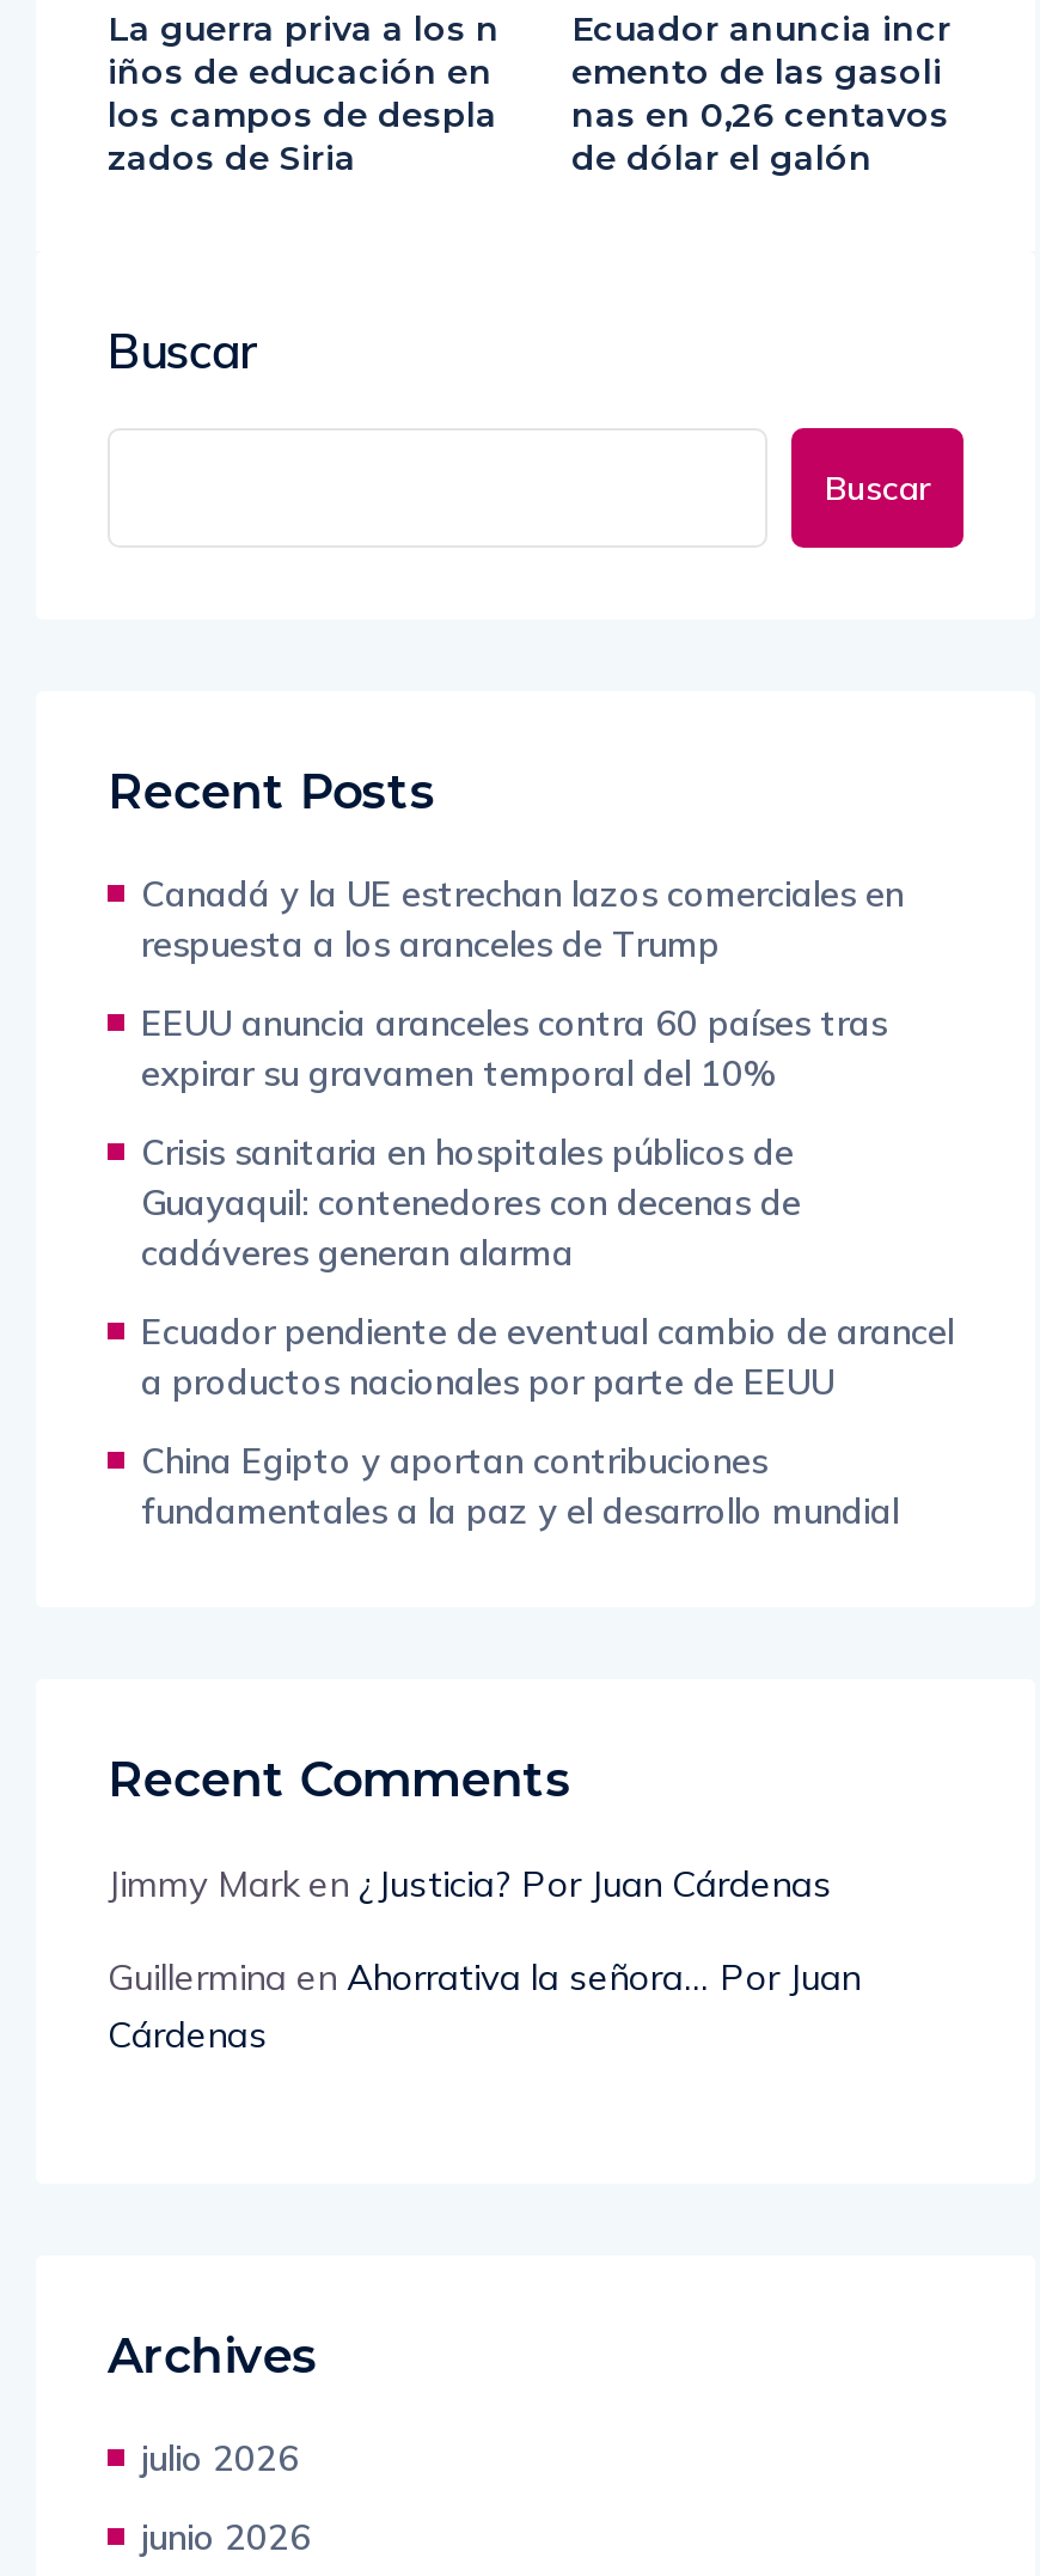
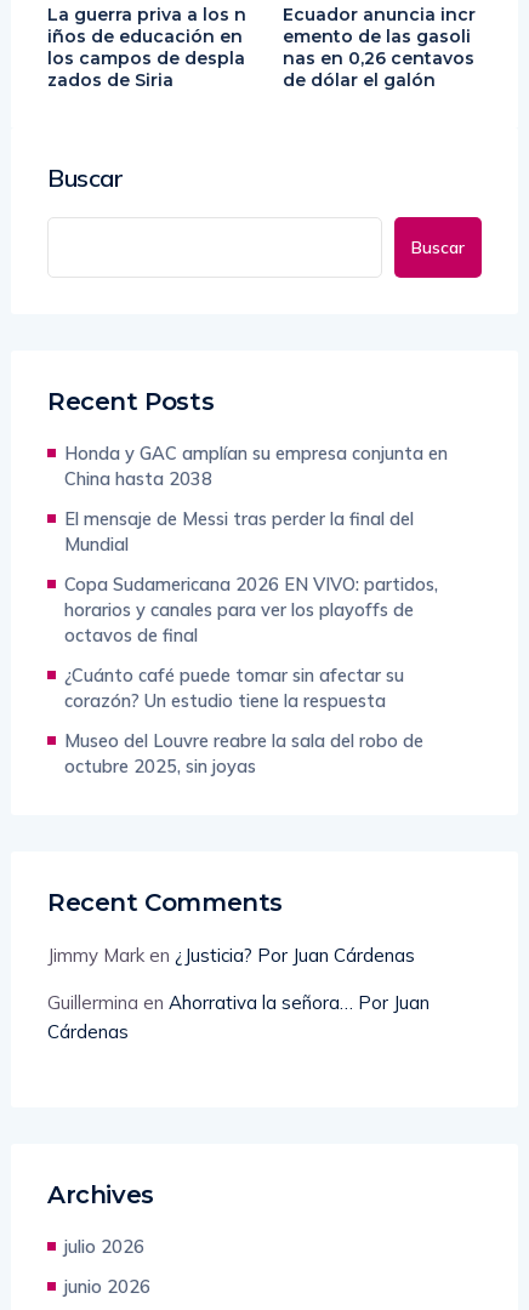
- Canadá y la UE estrechan lazos comerciales en
- respuesta a los aranceles de Trump
+ Honda y GAC amplían su empresa conjunta en
+ China hasta 2038

- EEUU anuncia aranceles contra 60 países tras
- expirar su gravamen temporal del 10%
+ El mensaje de Messi tras perder la final del
+ Mundial

- Crisis sanitaria en hospitales públicos de
- Guayaquil: contenedores con decenas de
- cadáveres generan alarma
+ Copa Sudamericana 2026 EN VIVO: partidos,
+ horarios y canales para ver los playoffs de
+ octavos de final

- Ecuador pendiente de eventual cambio de arancel
- a productos nacionales por parte de EEUU
+ ¿Cuánto café puede tomar sin afectar su
+ corazón? Un estudio tiene la respuesta

- China Egipto y aportan contribuciones
- fundamentales a la paz y el desarrollo mundial
+ Museo del Louvre reabre la sala del robo de
+ octubre 2025, sin joyas
